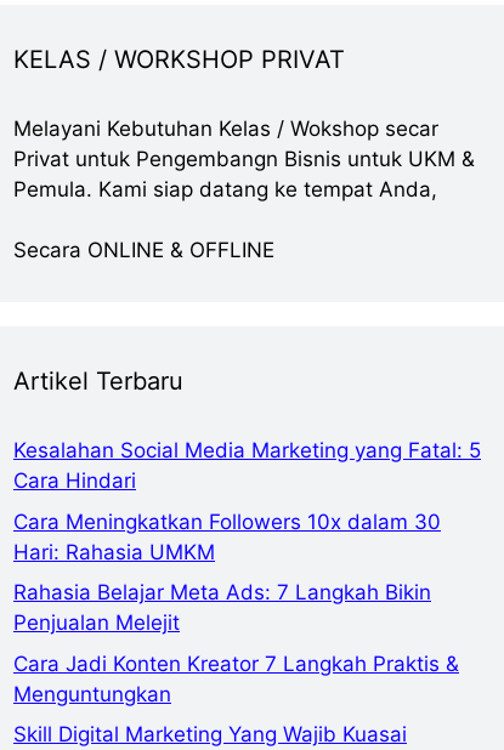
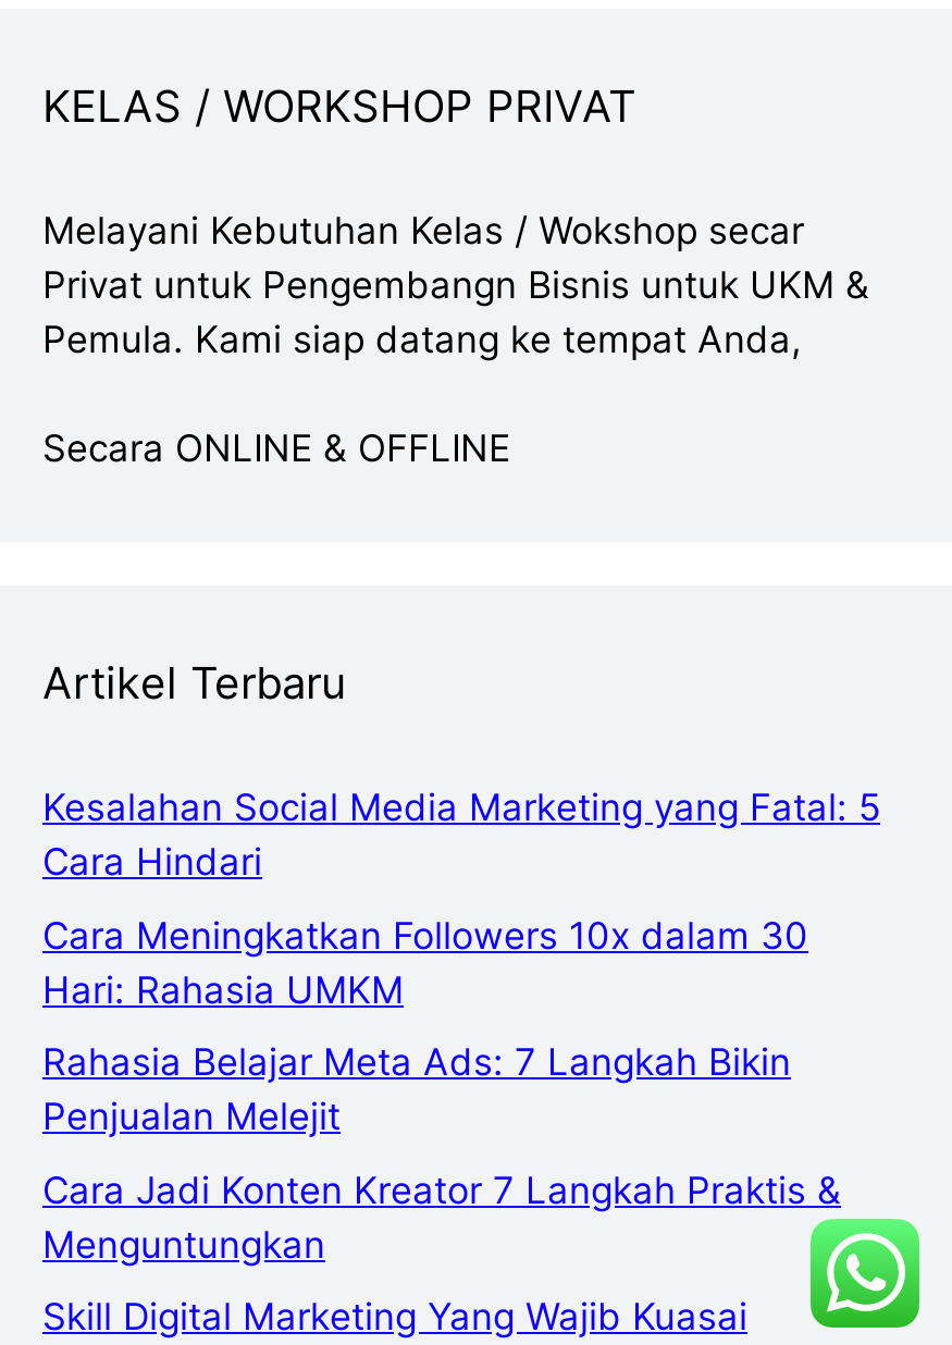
+ [image]
